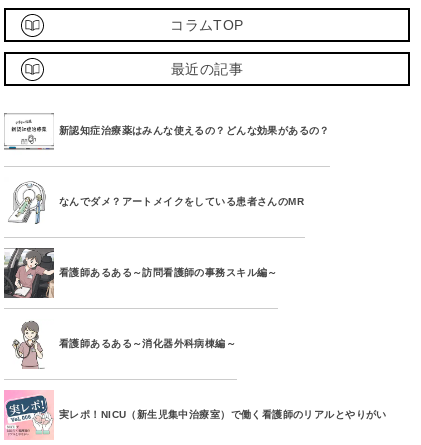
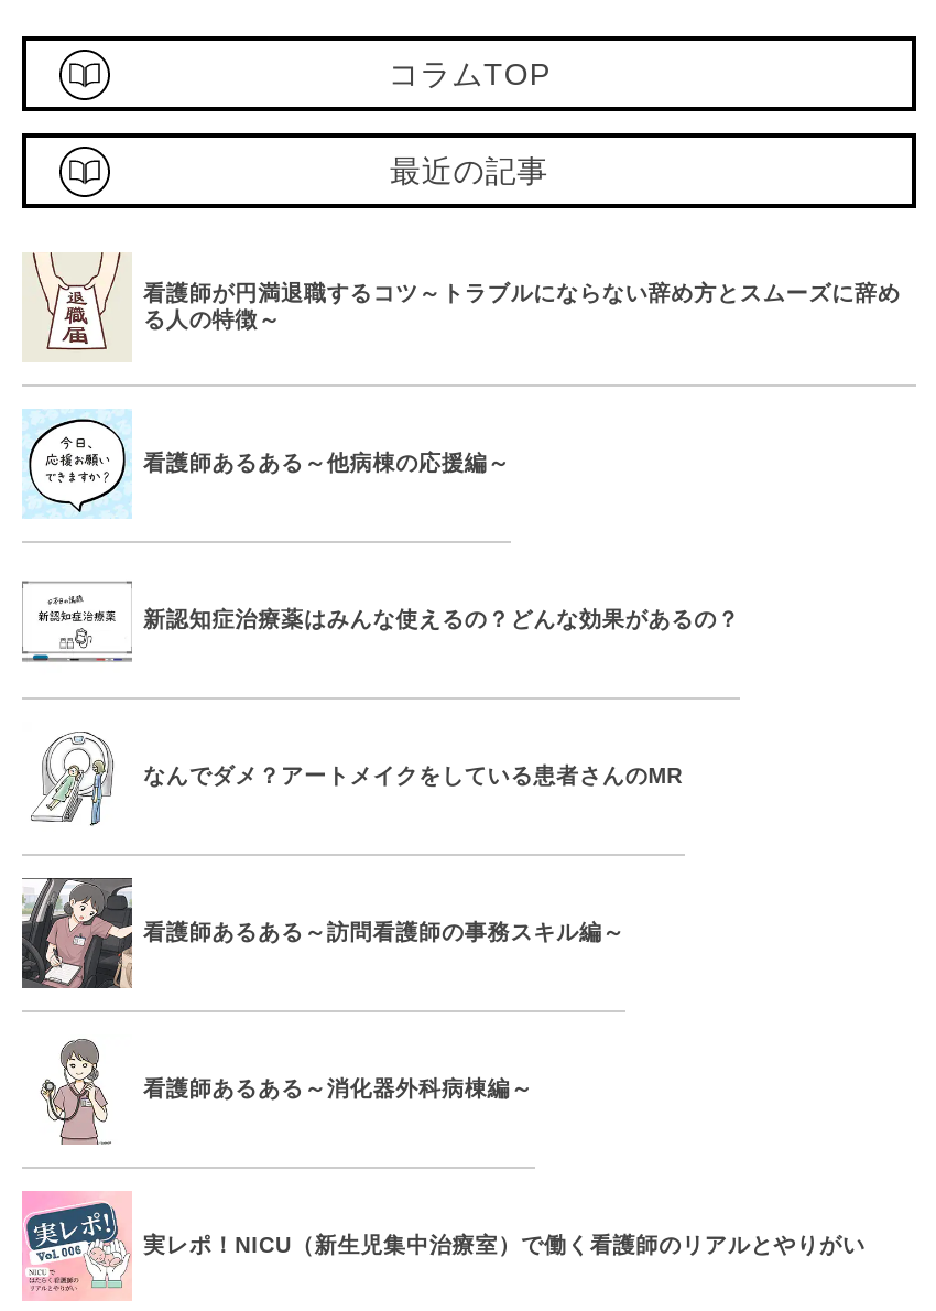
+ [image]
+ 看護師が円満退職するコツ～トラブルにならない辞め方とスムーズに辞め
+ る人の特徴～

+ [image]
+ 看護師あるある～他病棟の応援編～
